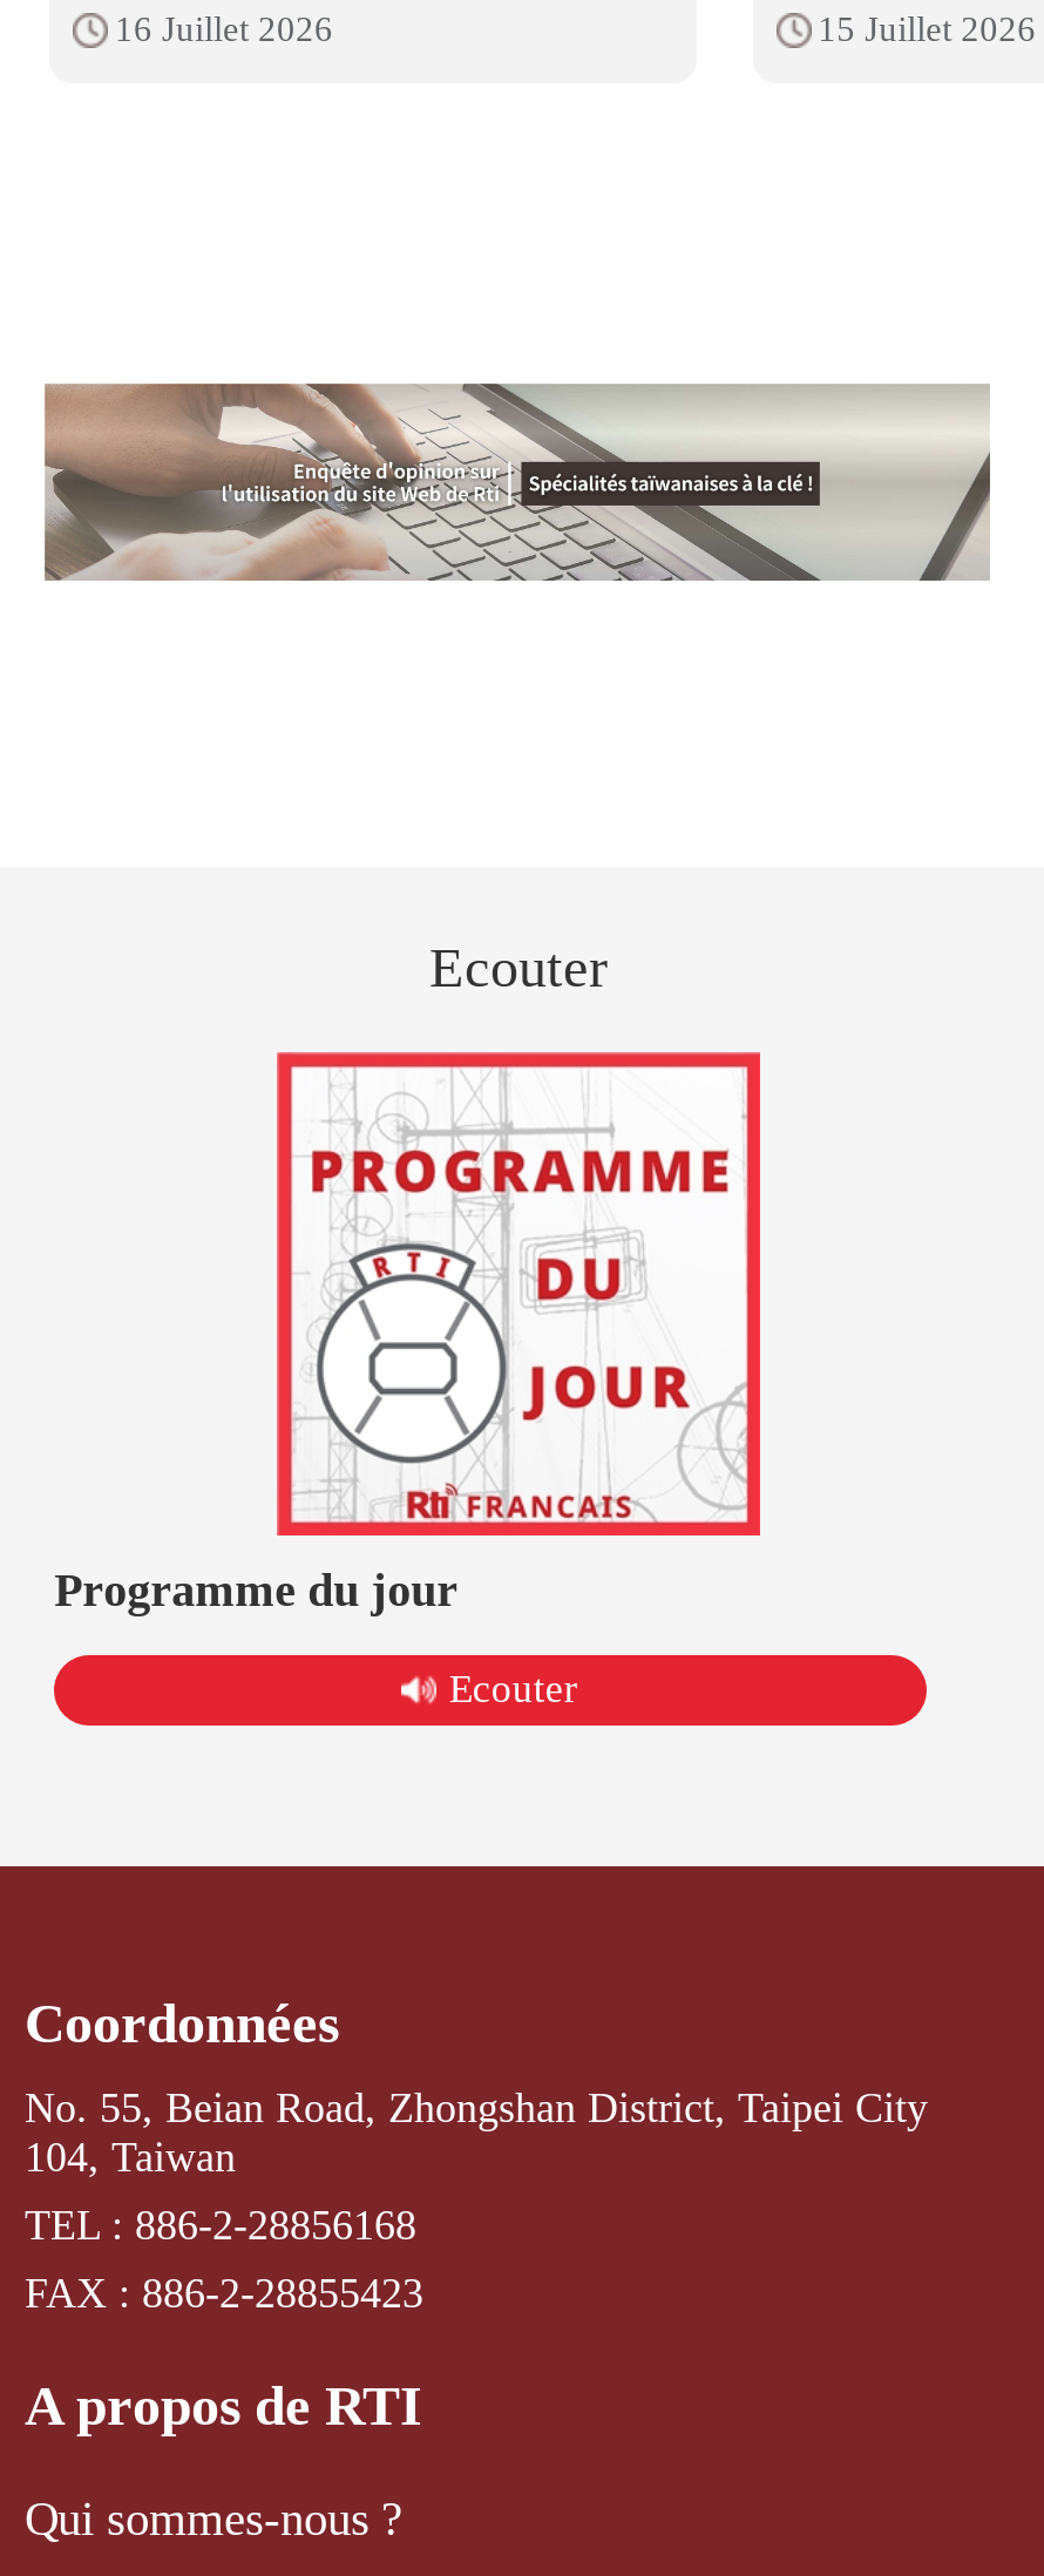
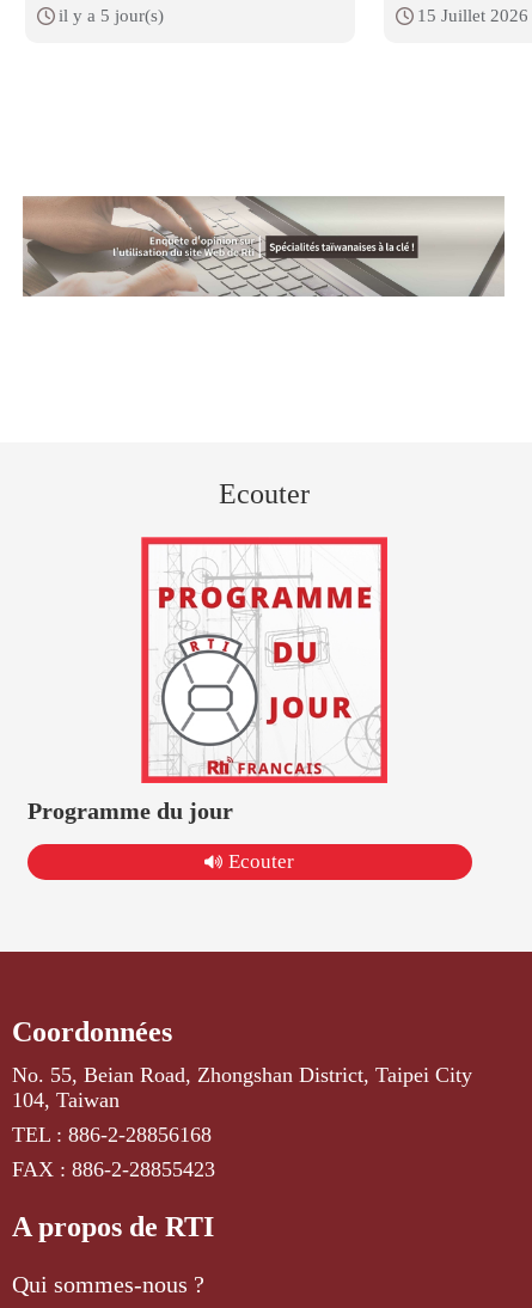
- 16 Juillet 2026
+ il y a 5 jour(s)
